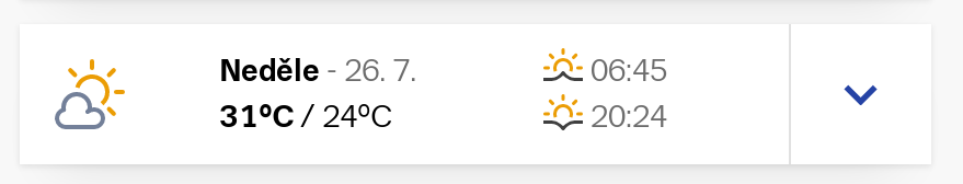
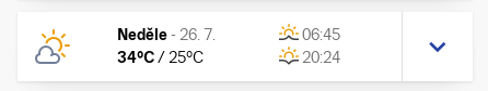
- 31°C / 24°C
+ 34°C / 25°C
